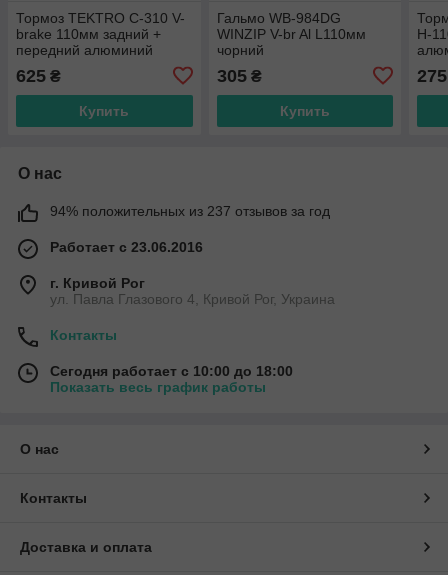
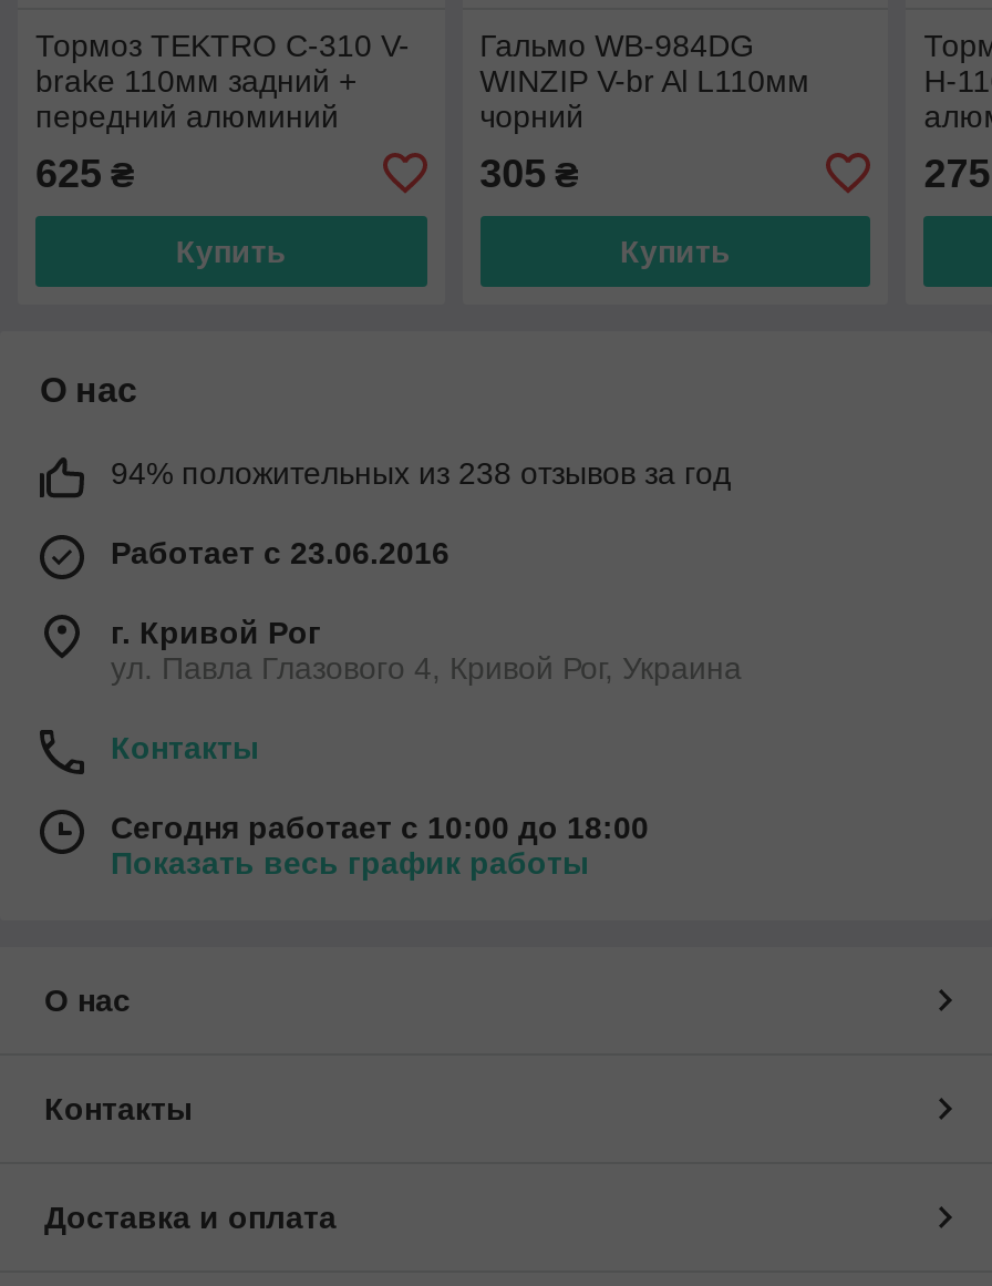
- 94% положительных из 237 отзывов за год
+ 94% положительных из 238 отзывов за год
